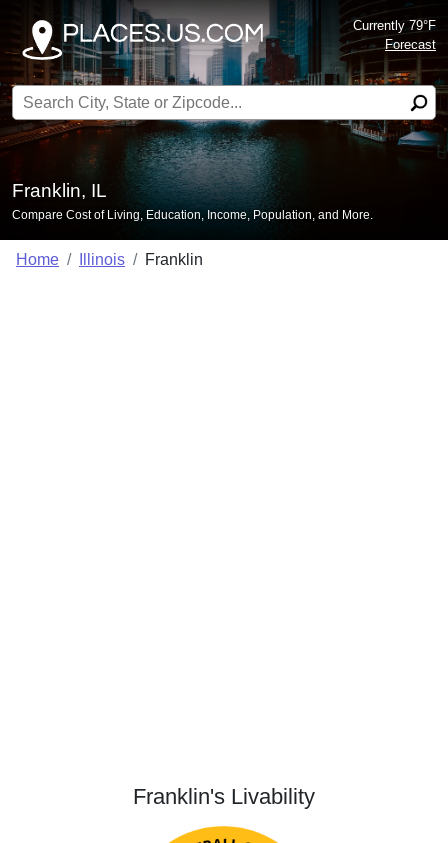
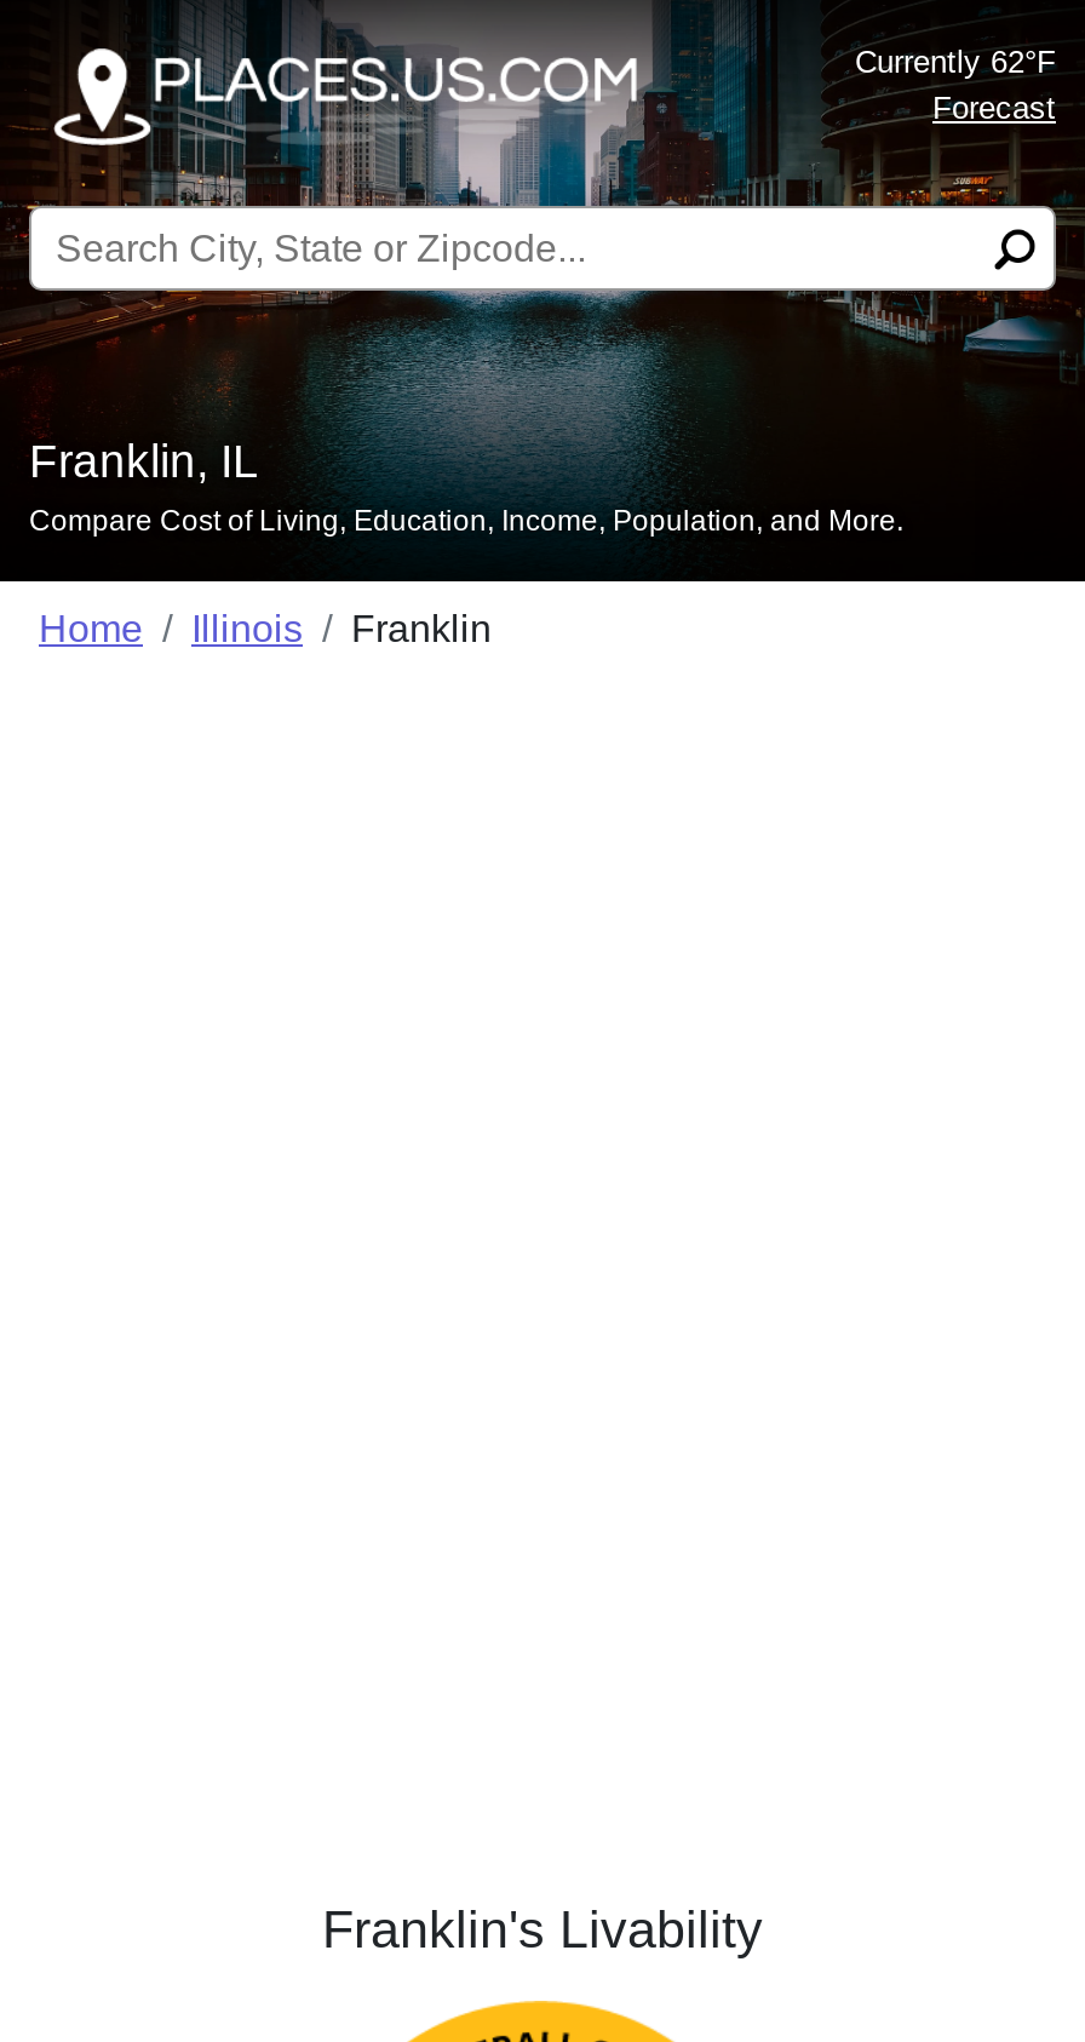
- Currently 79°F
+ Currently 62°F
